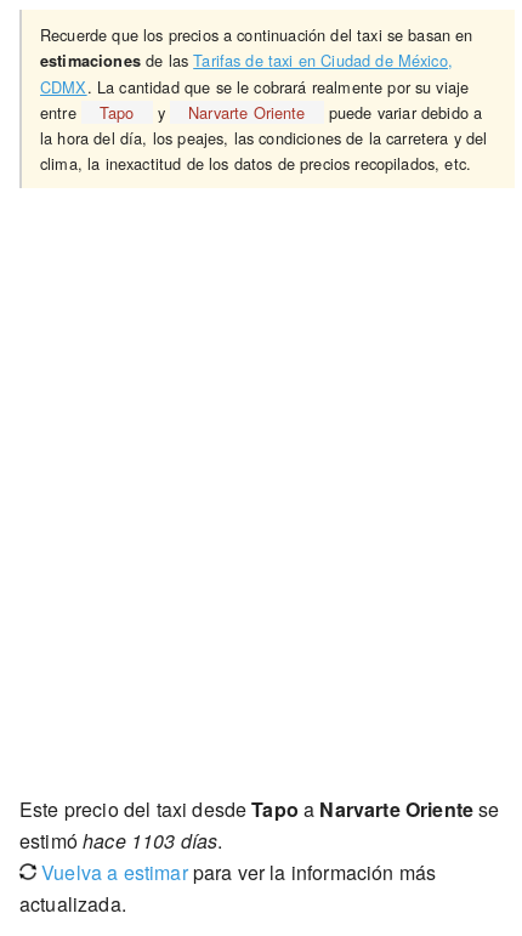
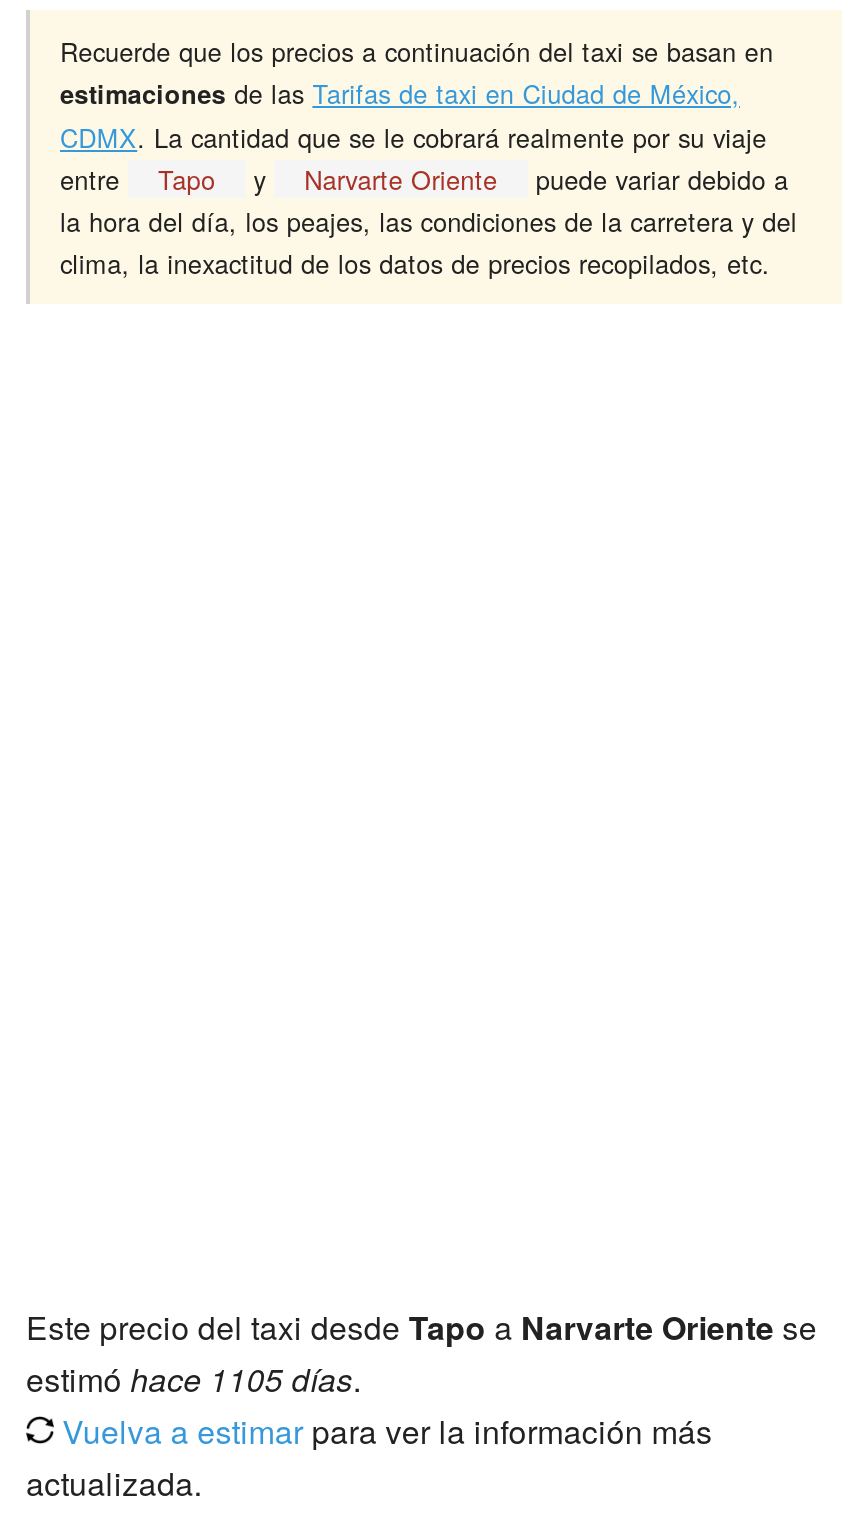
- estimó hace 1103 días.
+ estimó hace 1105 días.
